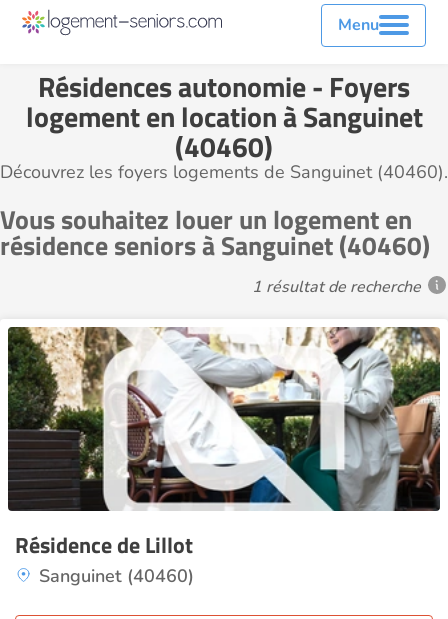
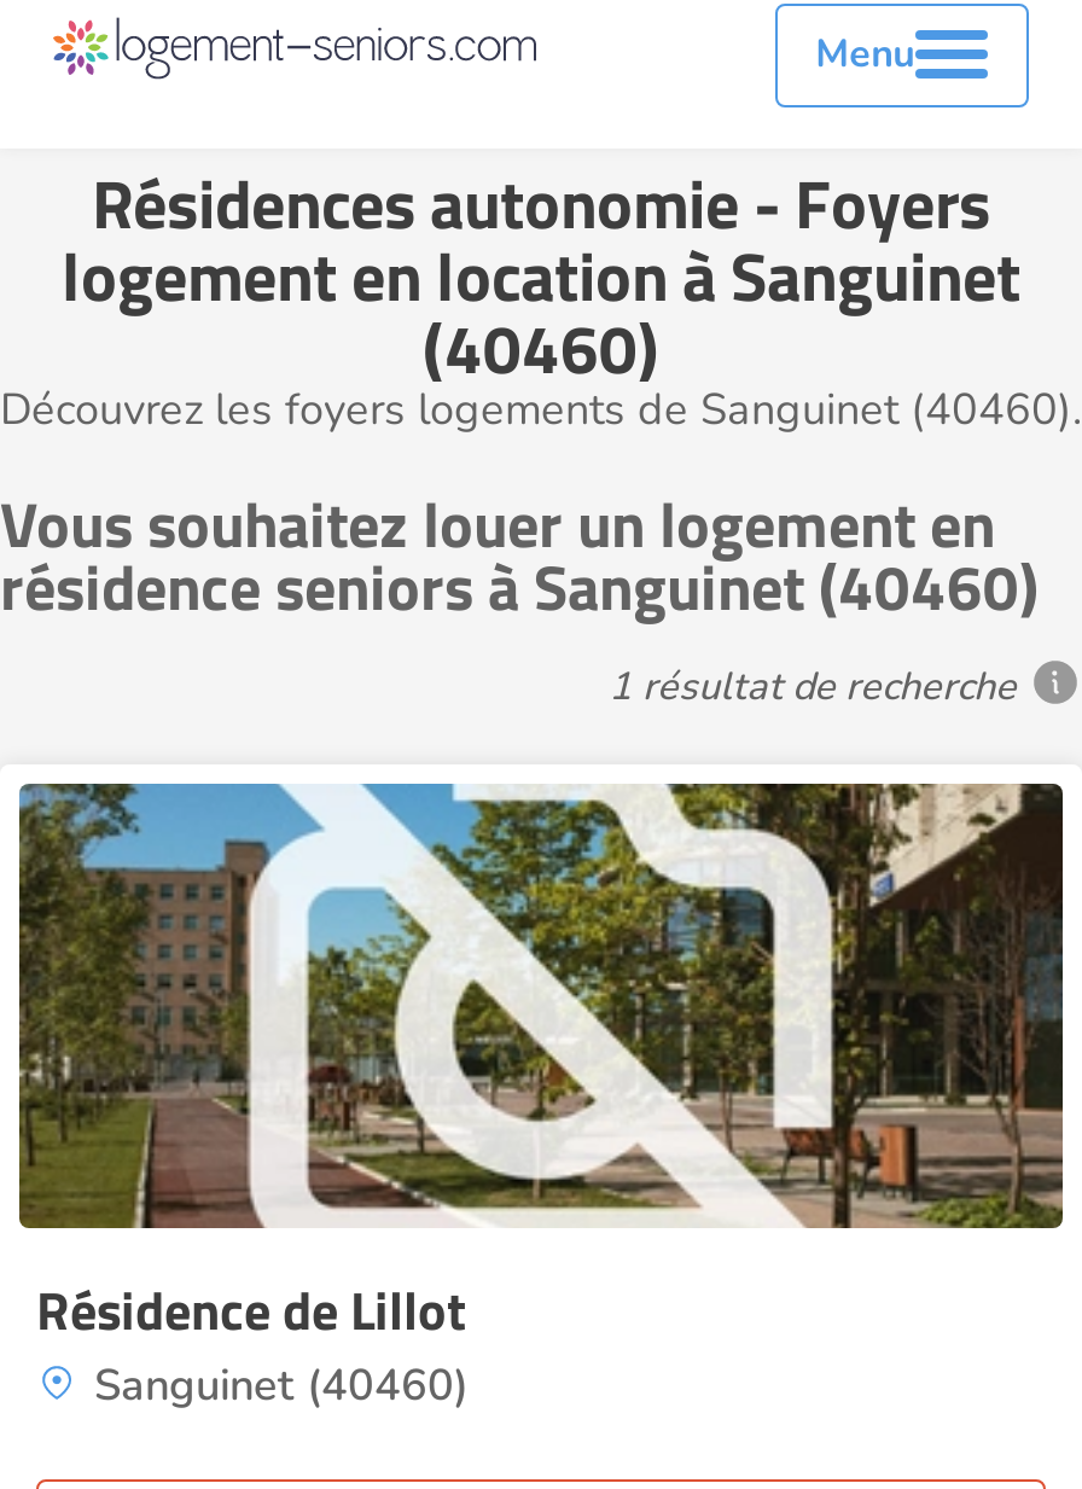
- [image]
+ [image]
